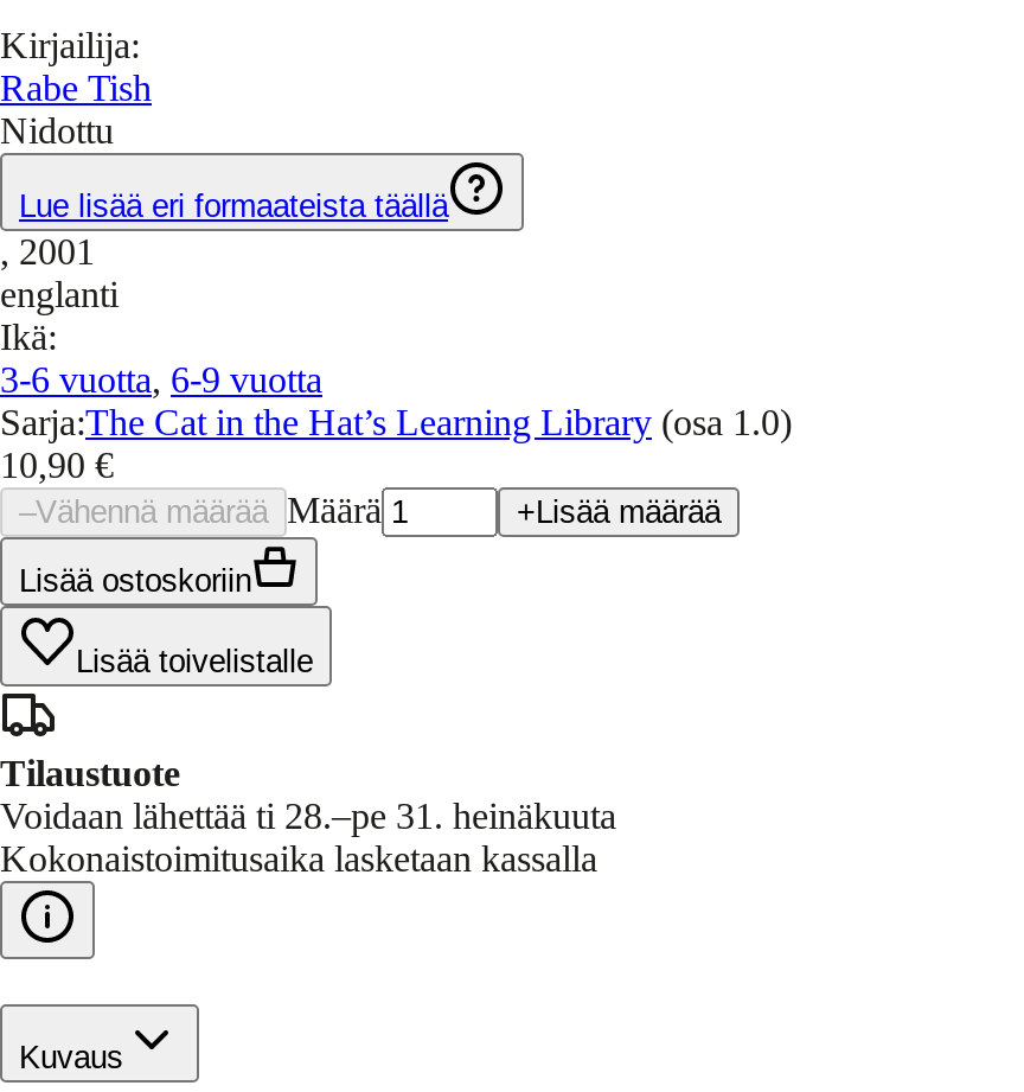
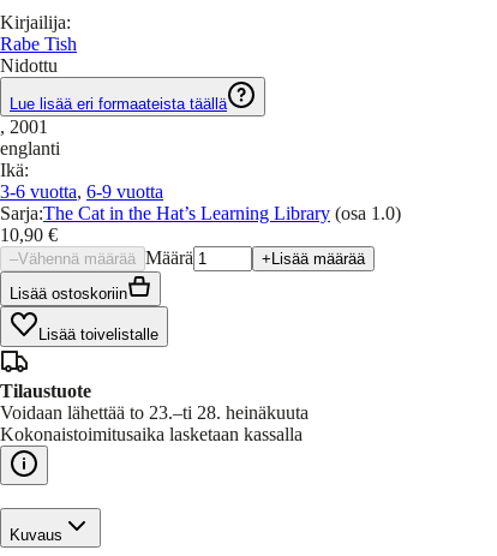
- Voidaan lähettää ti 28.–pe 31. heinäkuuta
+ Voidaan lähettää to 23.–ti 28. heinäkuuta
